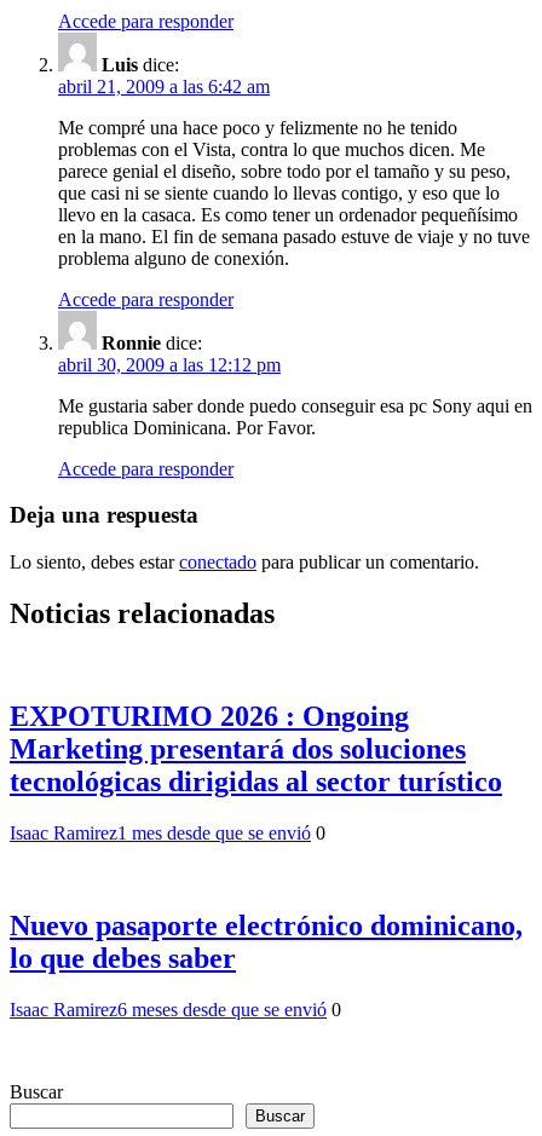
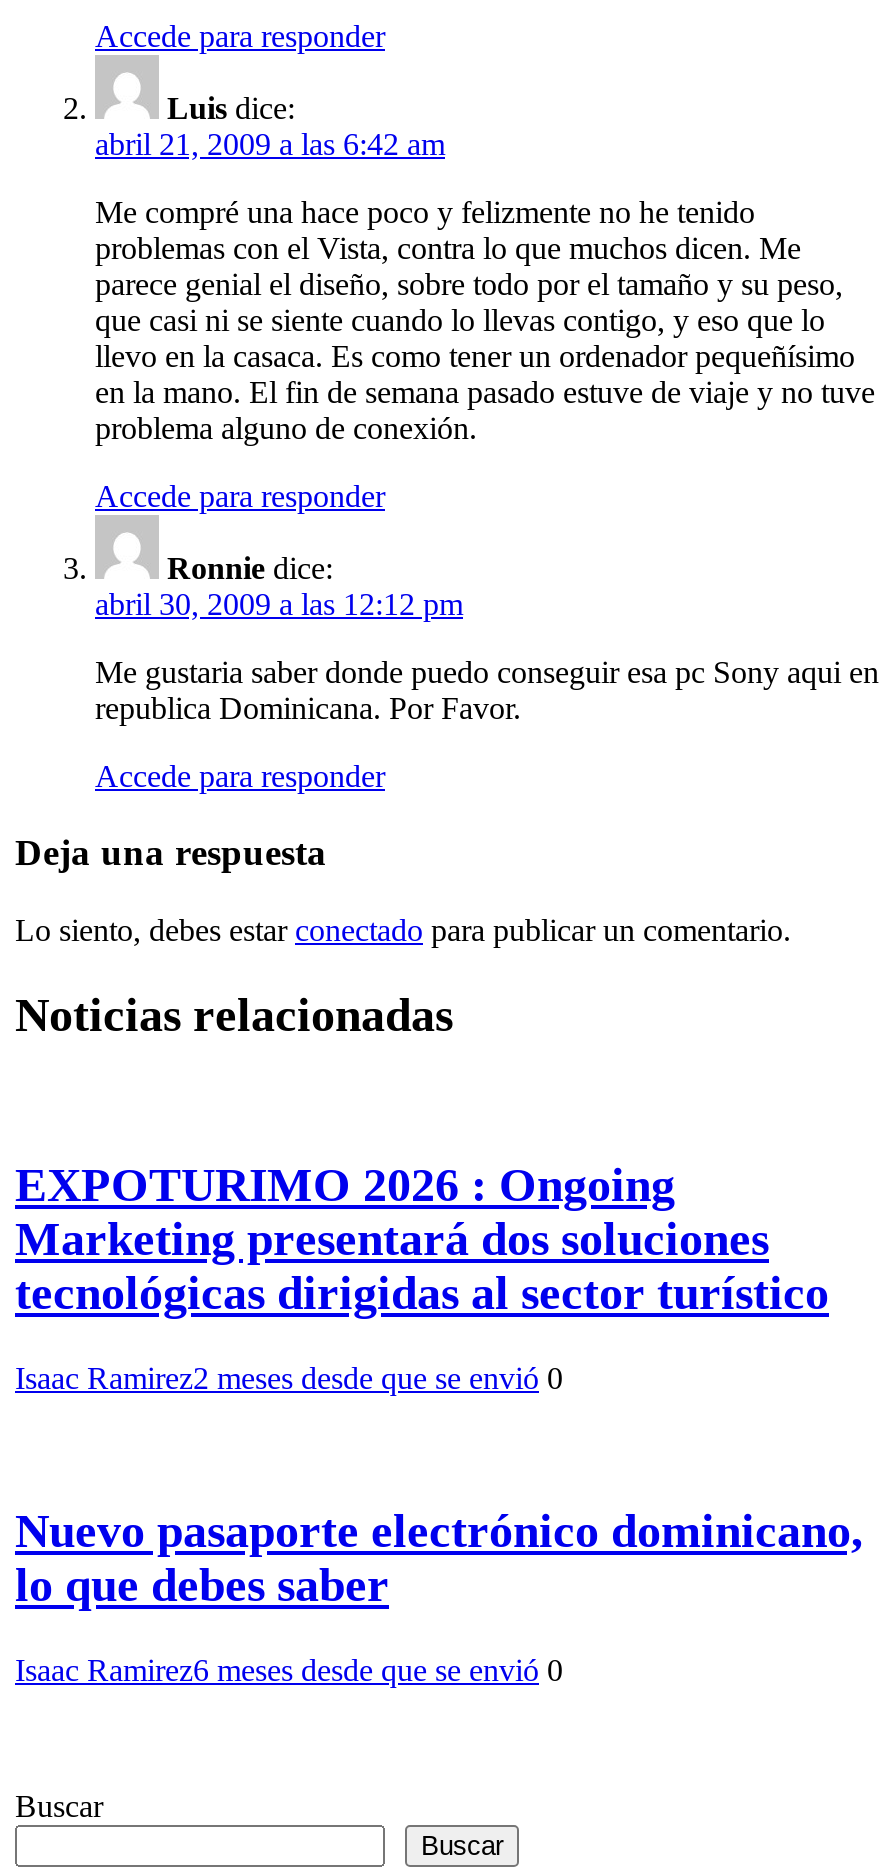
- Isaac Ramirez1 mes desde que se envió 0
+ Isaac Ramirez2 meses desde que se envió 0
